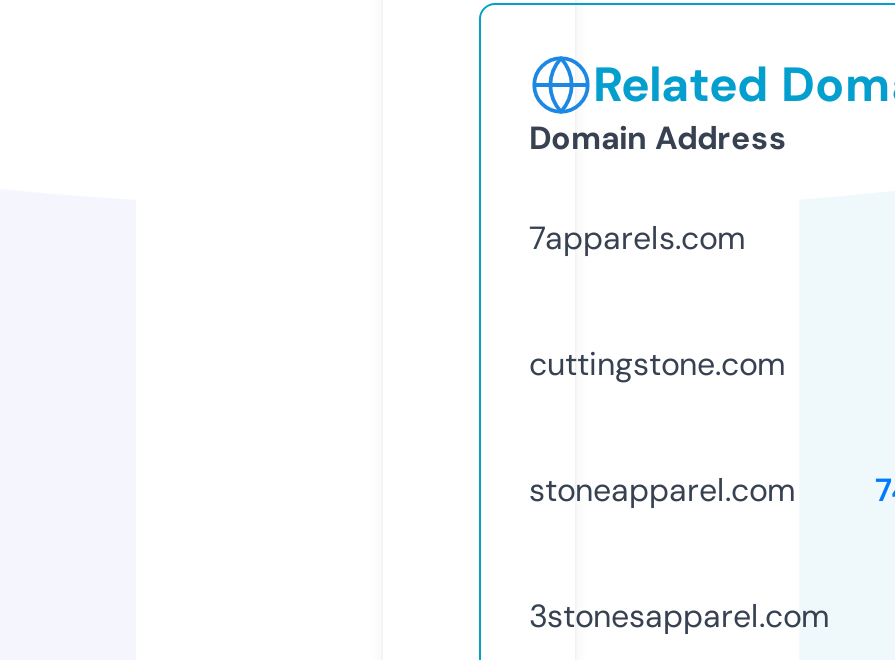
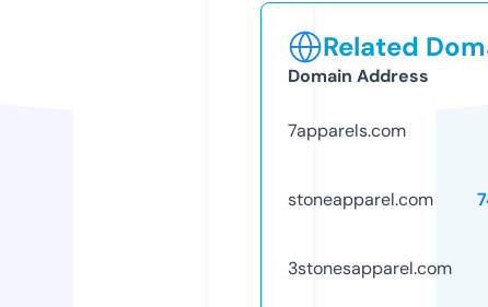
- cuttingstone.com
